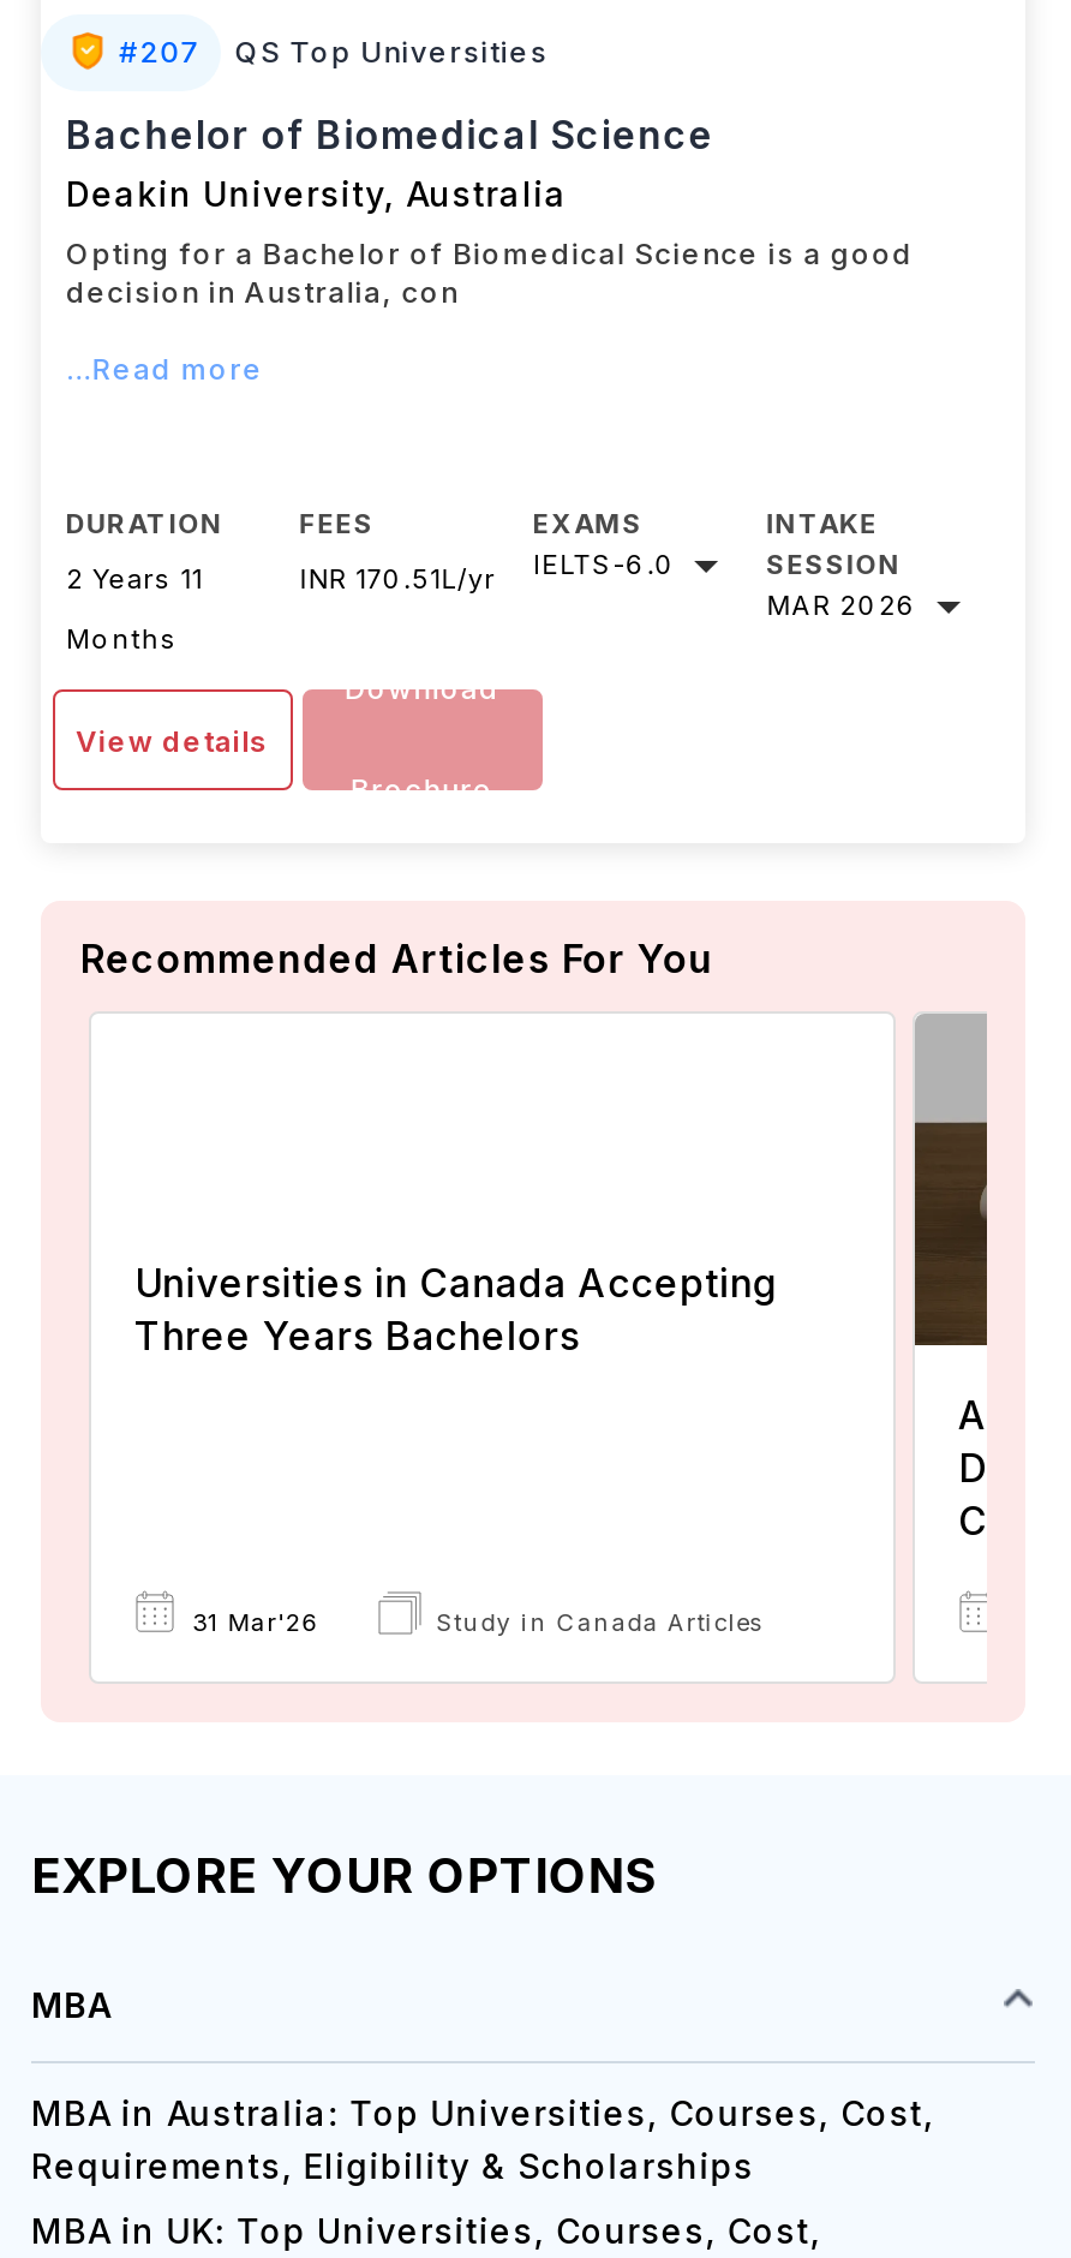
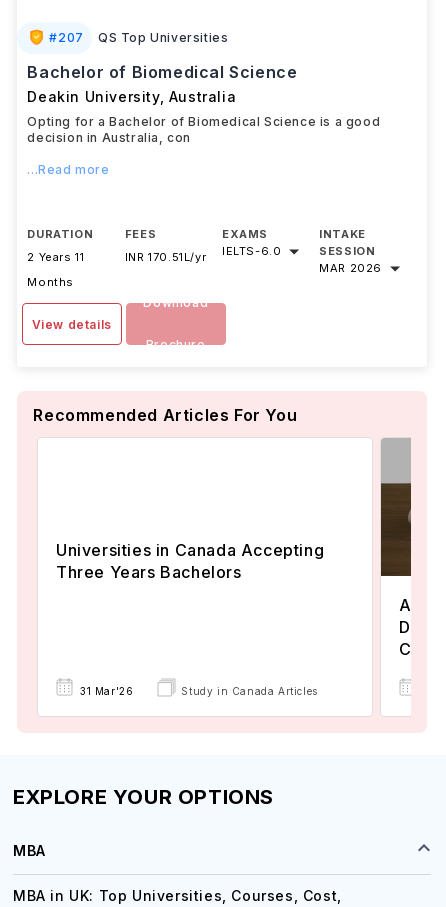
- MBA in Australia: Top Universities, Courses, Cost,
- Requirements, Eligibility & Scholarships
